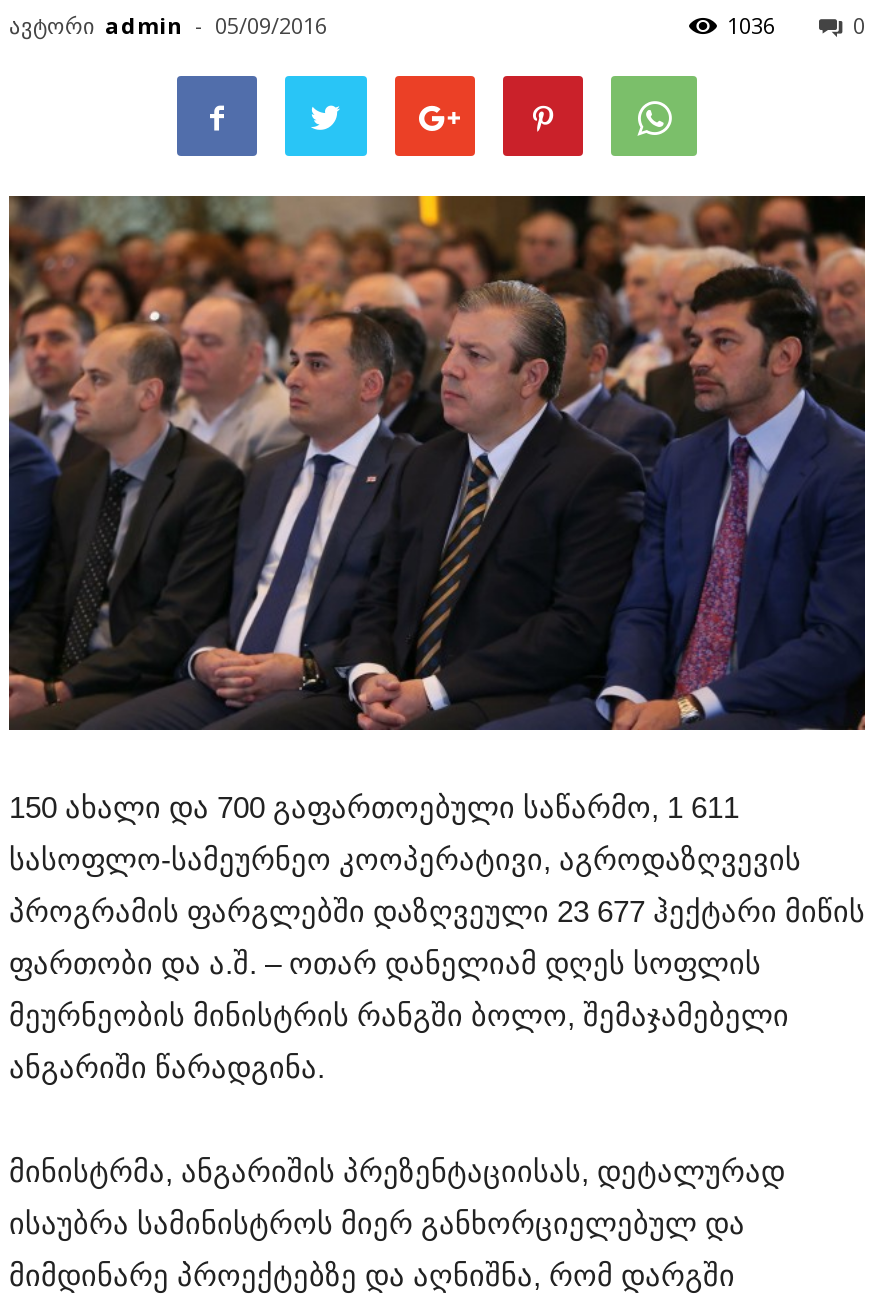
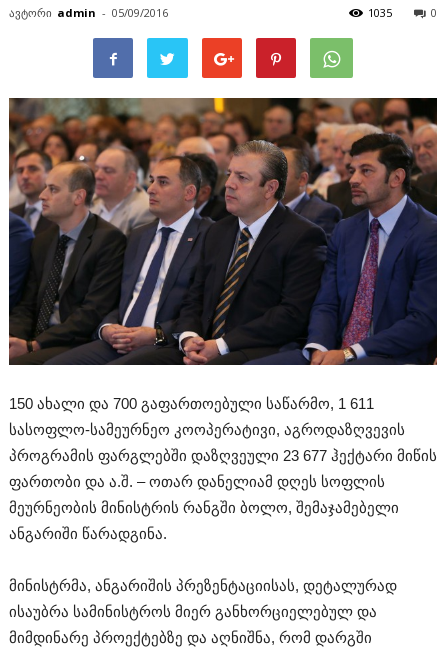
- 1036
+ 1035
